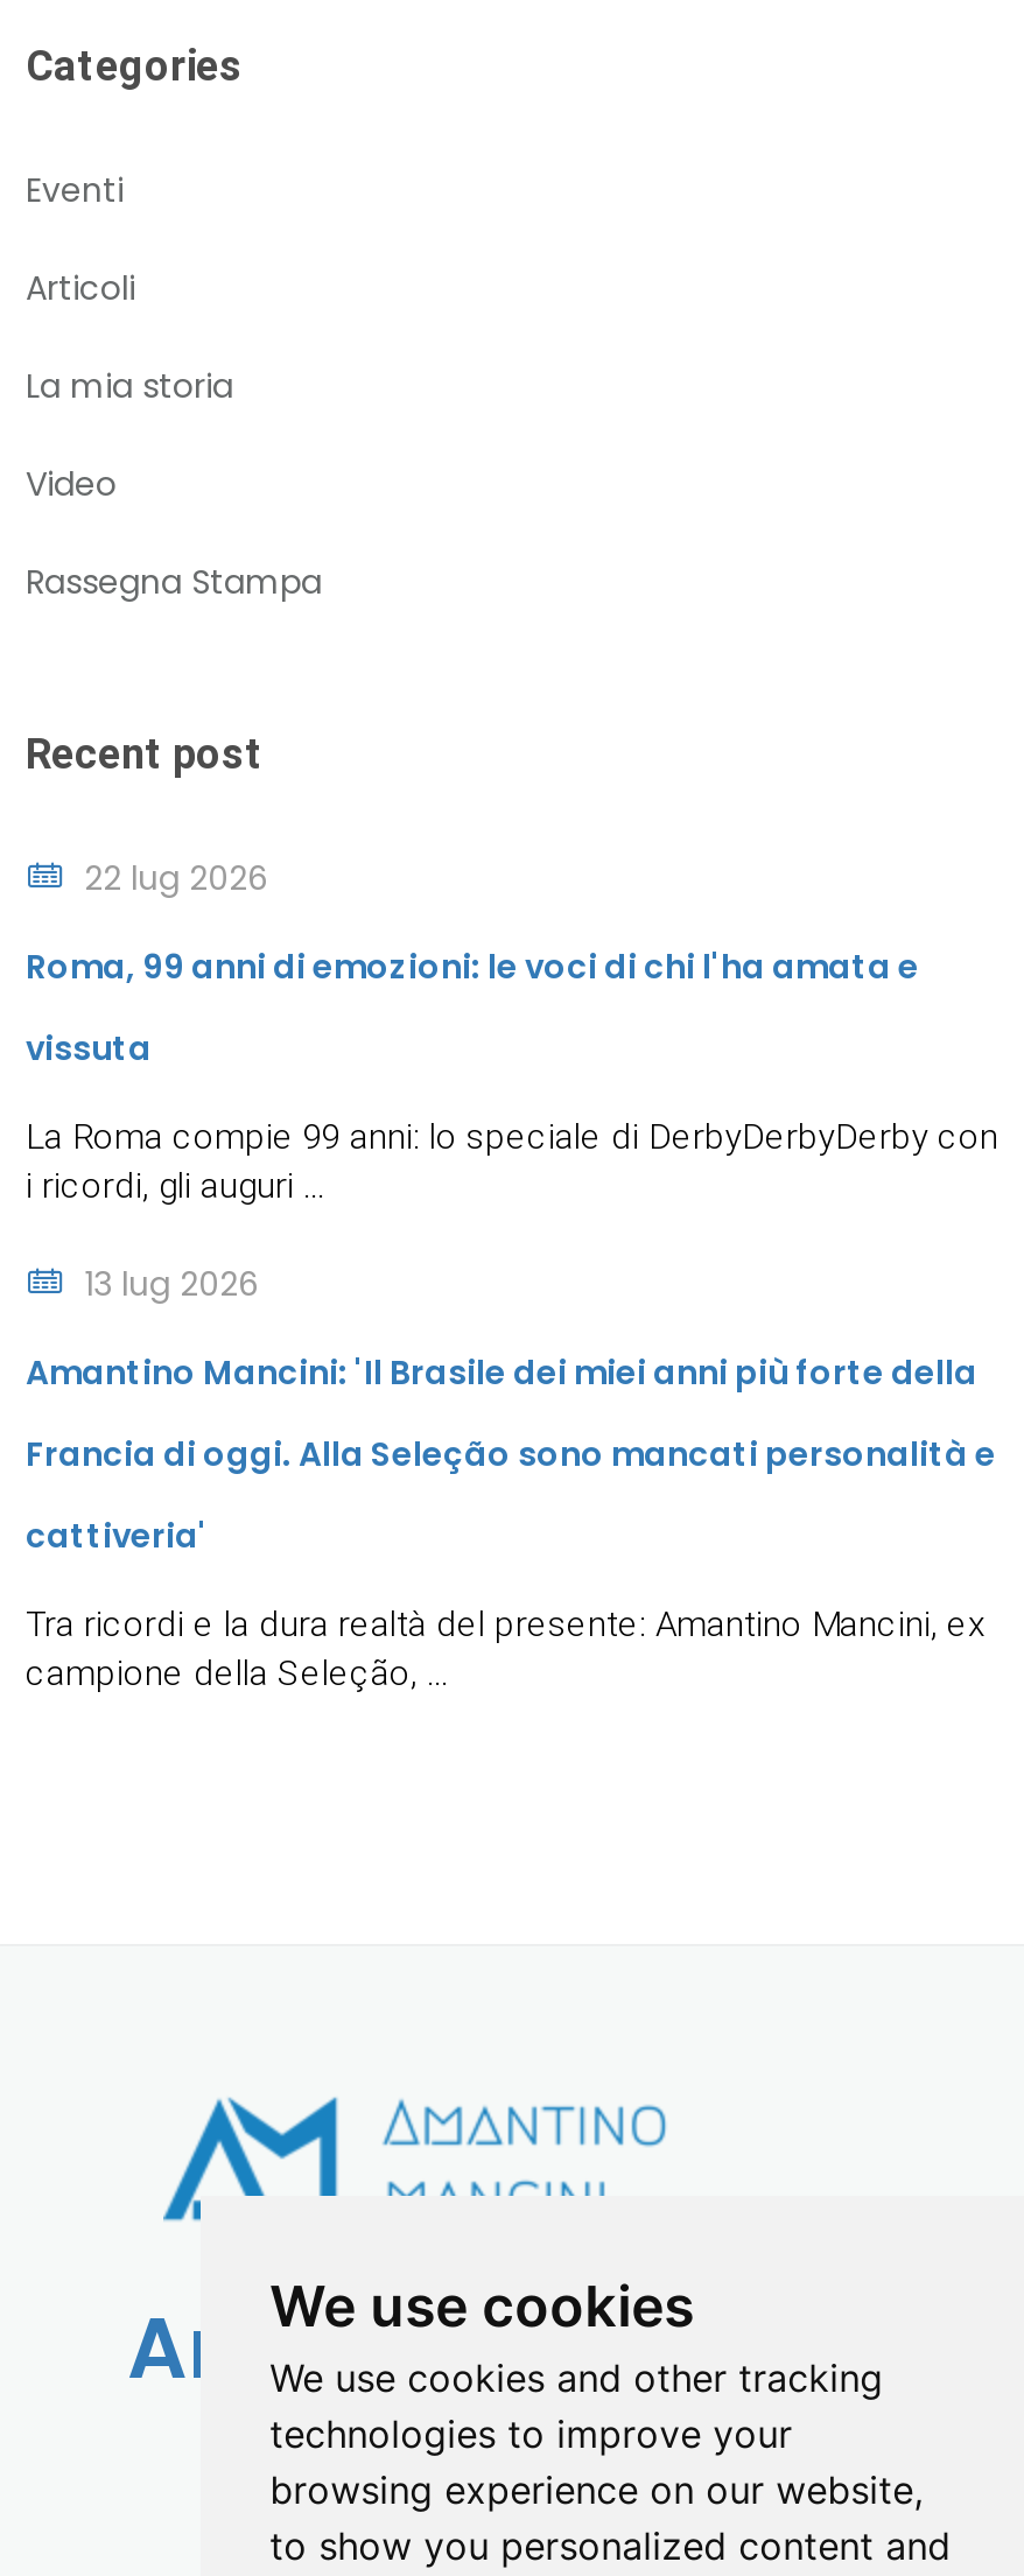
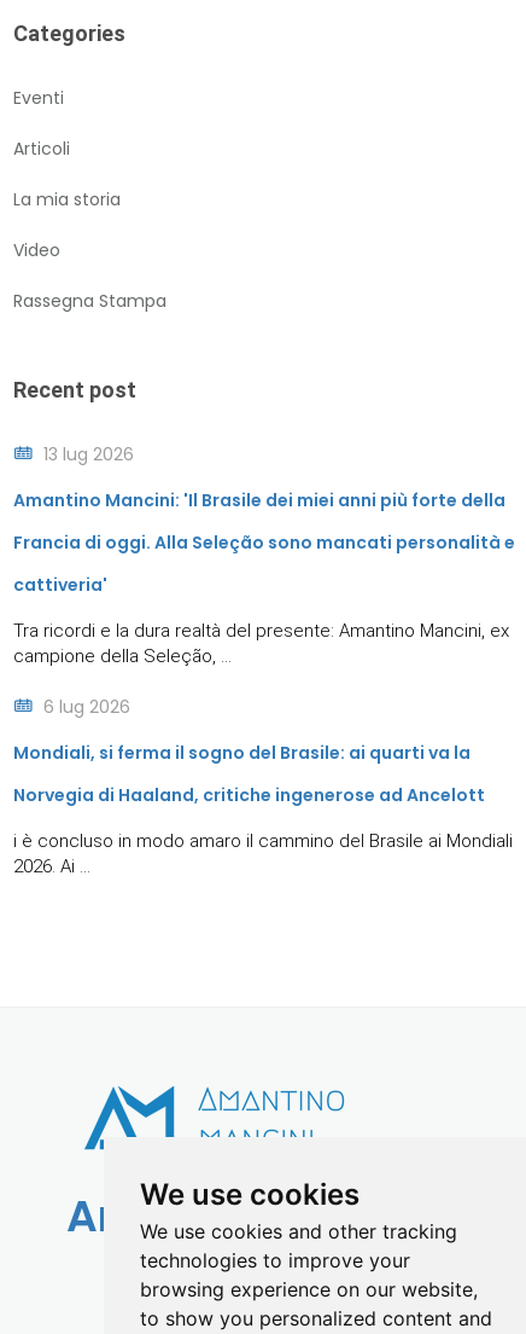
- 22 lug 2026
- Roma, 99 anni di emozioni: le voci di chi l'ha amata e
- vissuta
- La Roma compie 99 anni: lo speciale di DerbyDerbyDerby con
- i ricordi, gli auguri ...

moved up: 13 lug 2026 | Amantino Mancini: 'Il Brasile dei miei anni più forte della | Francia di oggi. Alla Seleção sono mancati personalità e | cattiveria' | Tra ricordi e la dura realtà del presente: Amantino Mancini, ex | campione della Seleção, ...

+ 6 lug 2026
+ Mondiali, si ferma il sogno del Brasile: ai quarti va la
+ Norvegia di Haaland, critiche ingenerose ad Ancelott
+ i è concluso in modo amaro il cammino del Brasile ai Mondiali
+ 2026. Ai ...
